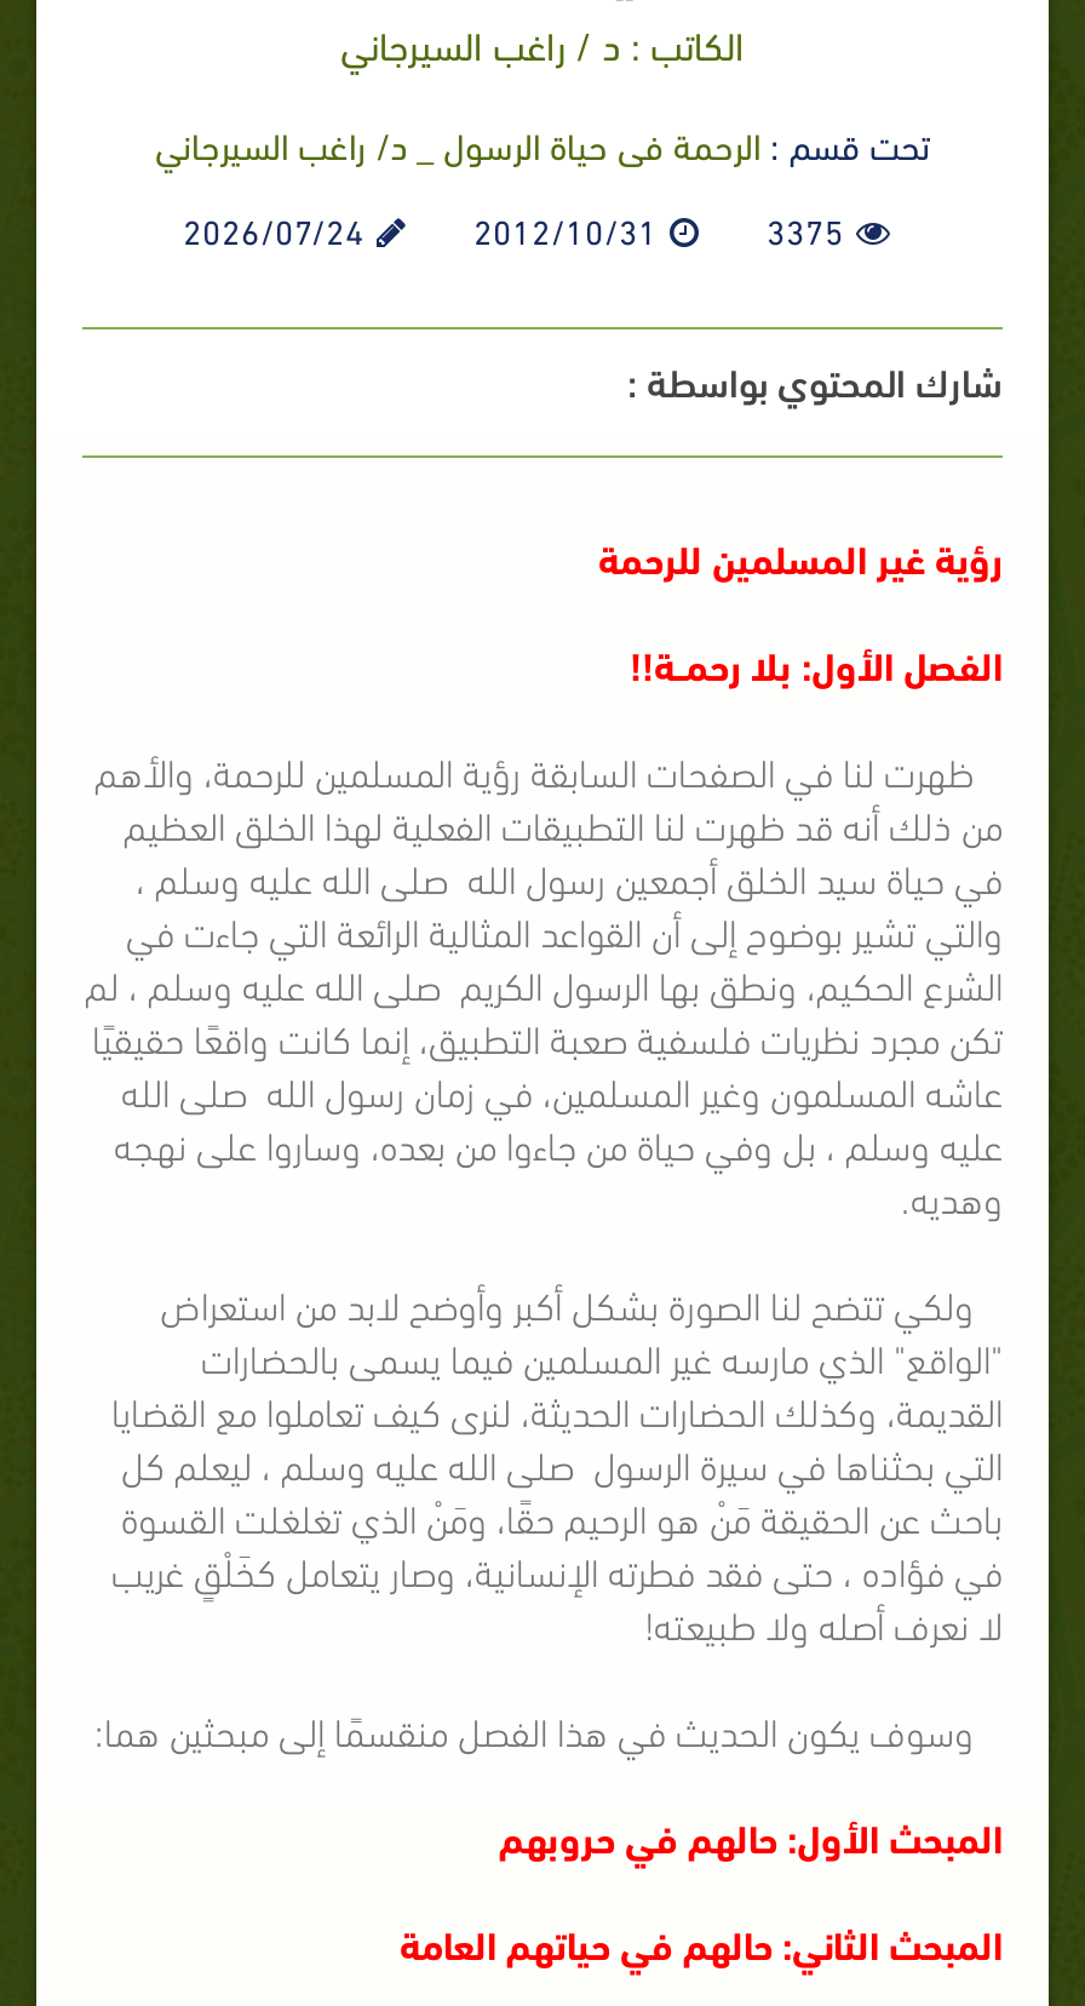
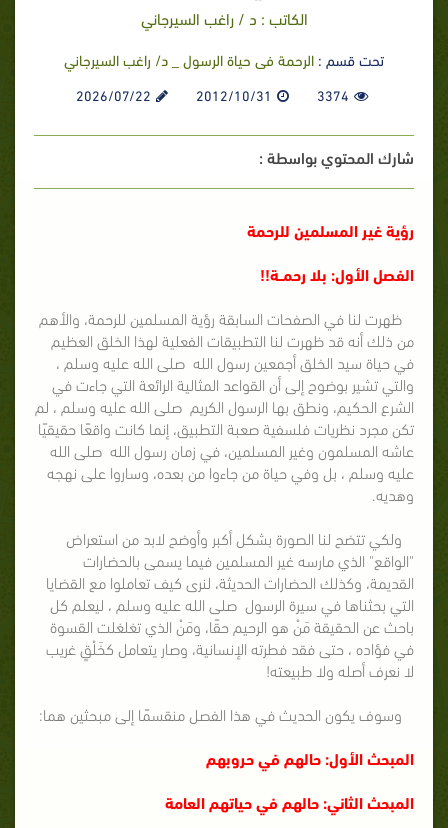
- 2026/07/24
+ 2026/07/22

- 3375
+ 3374
